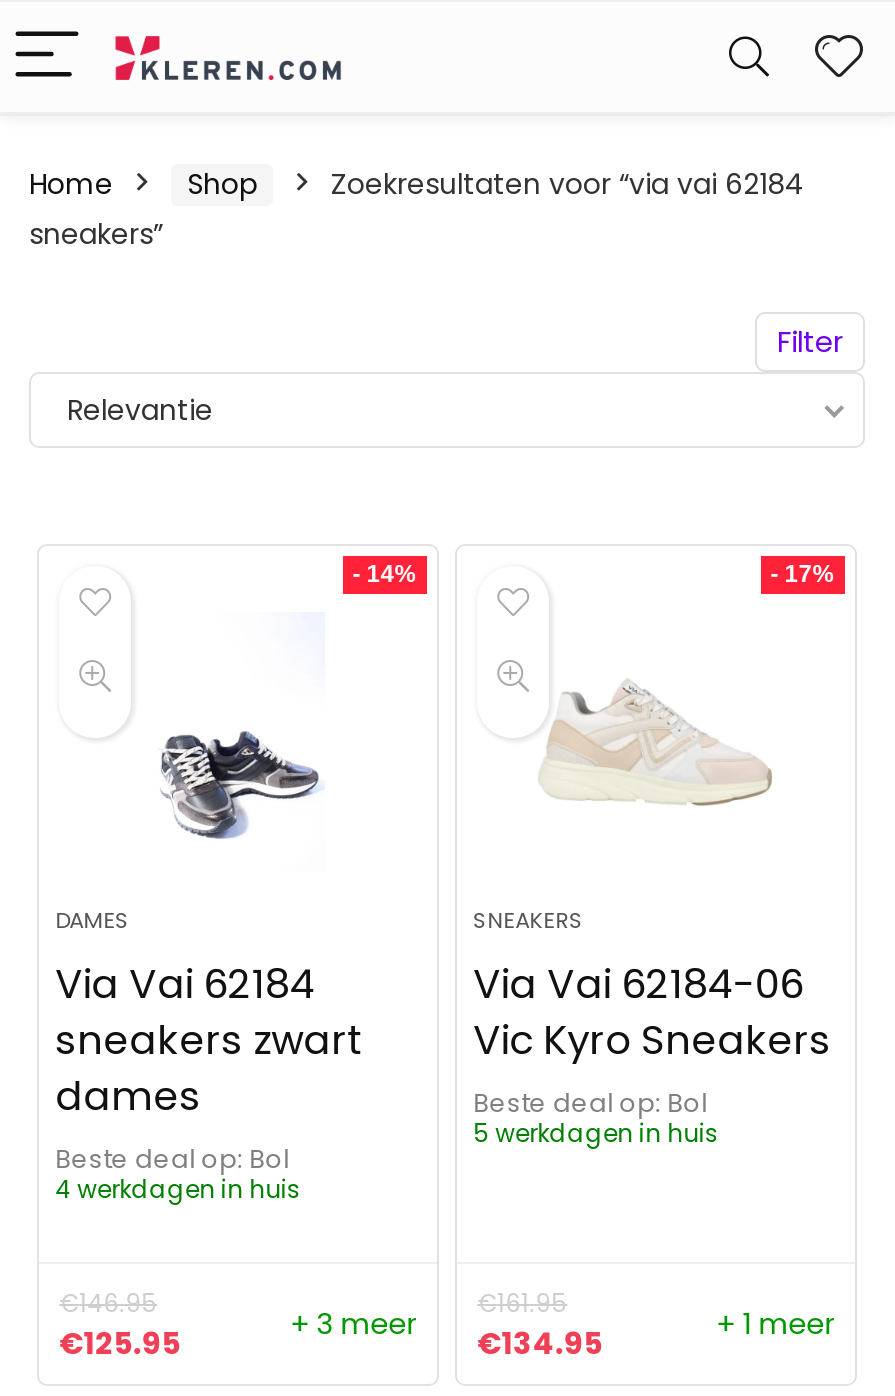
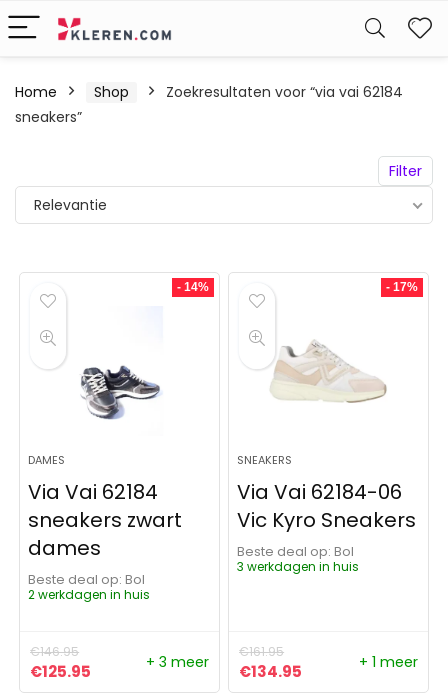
- 5 werkdagen in huis
+ 3 werkdagen in huis

- 4 werkdagen in huis
+ 2 werkdagen in huis
